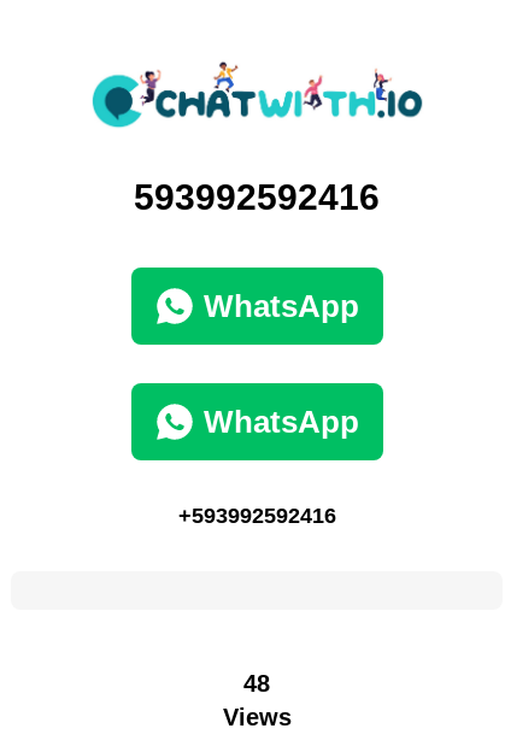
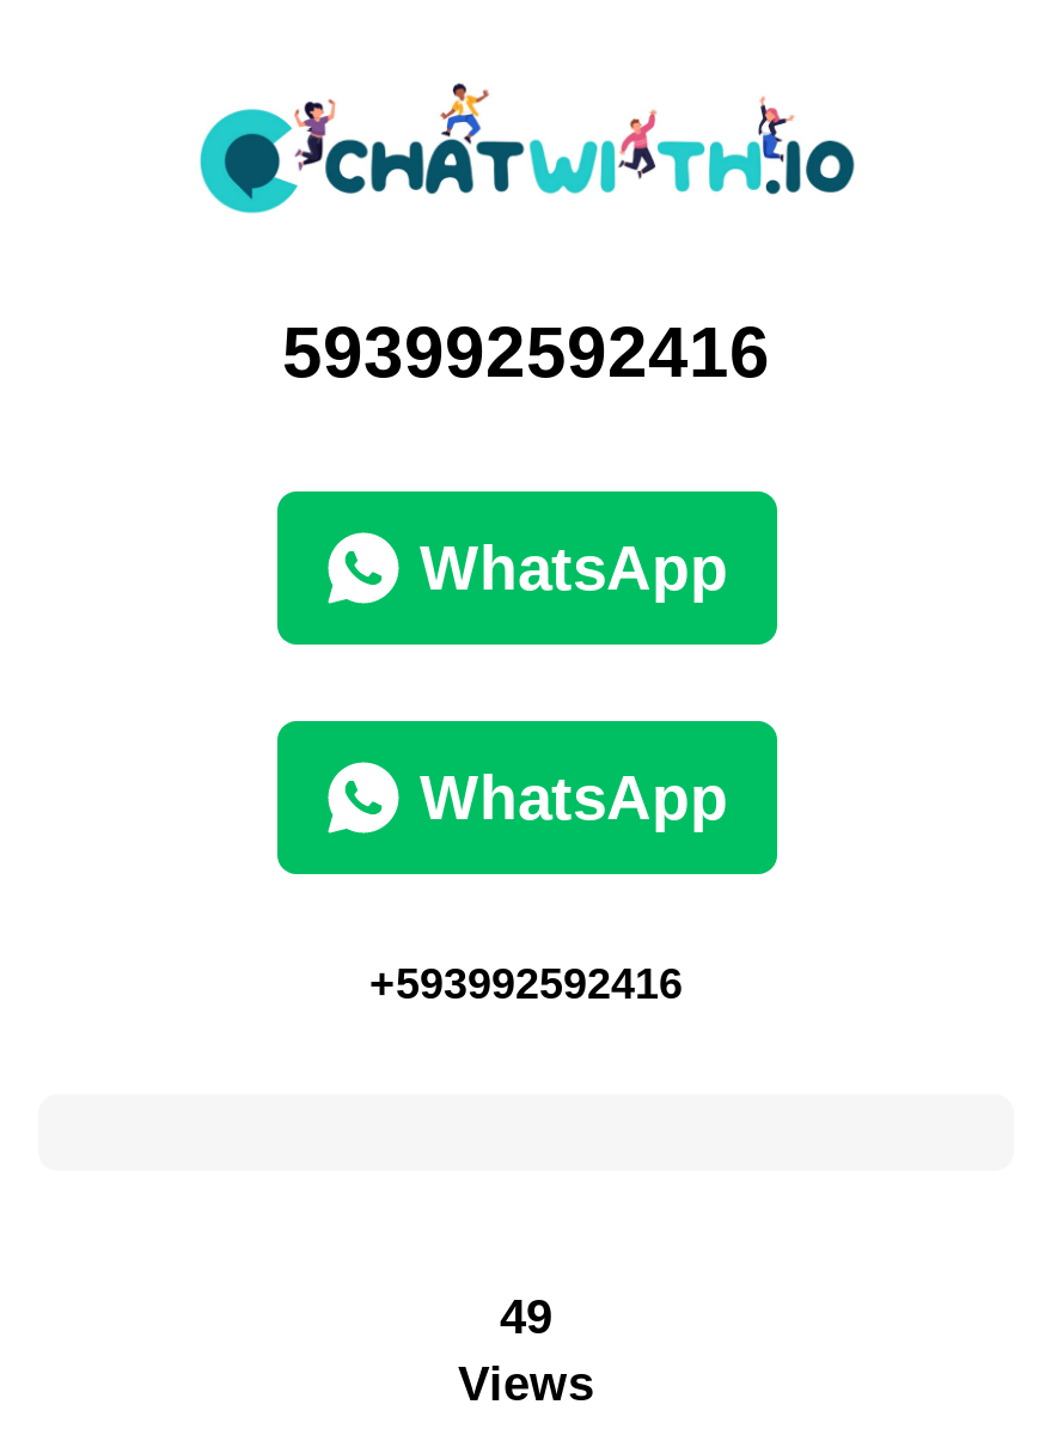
- 48
+ 49
